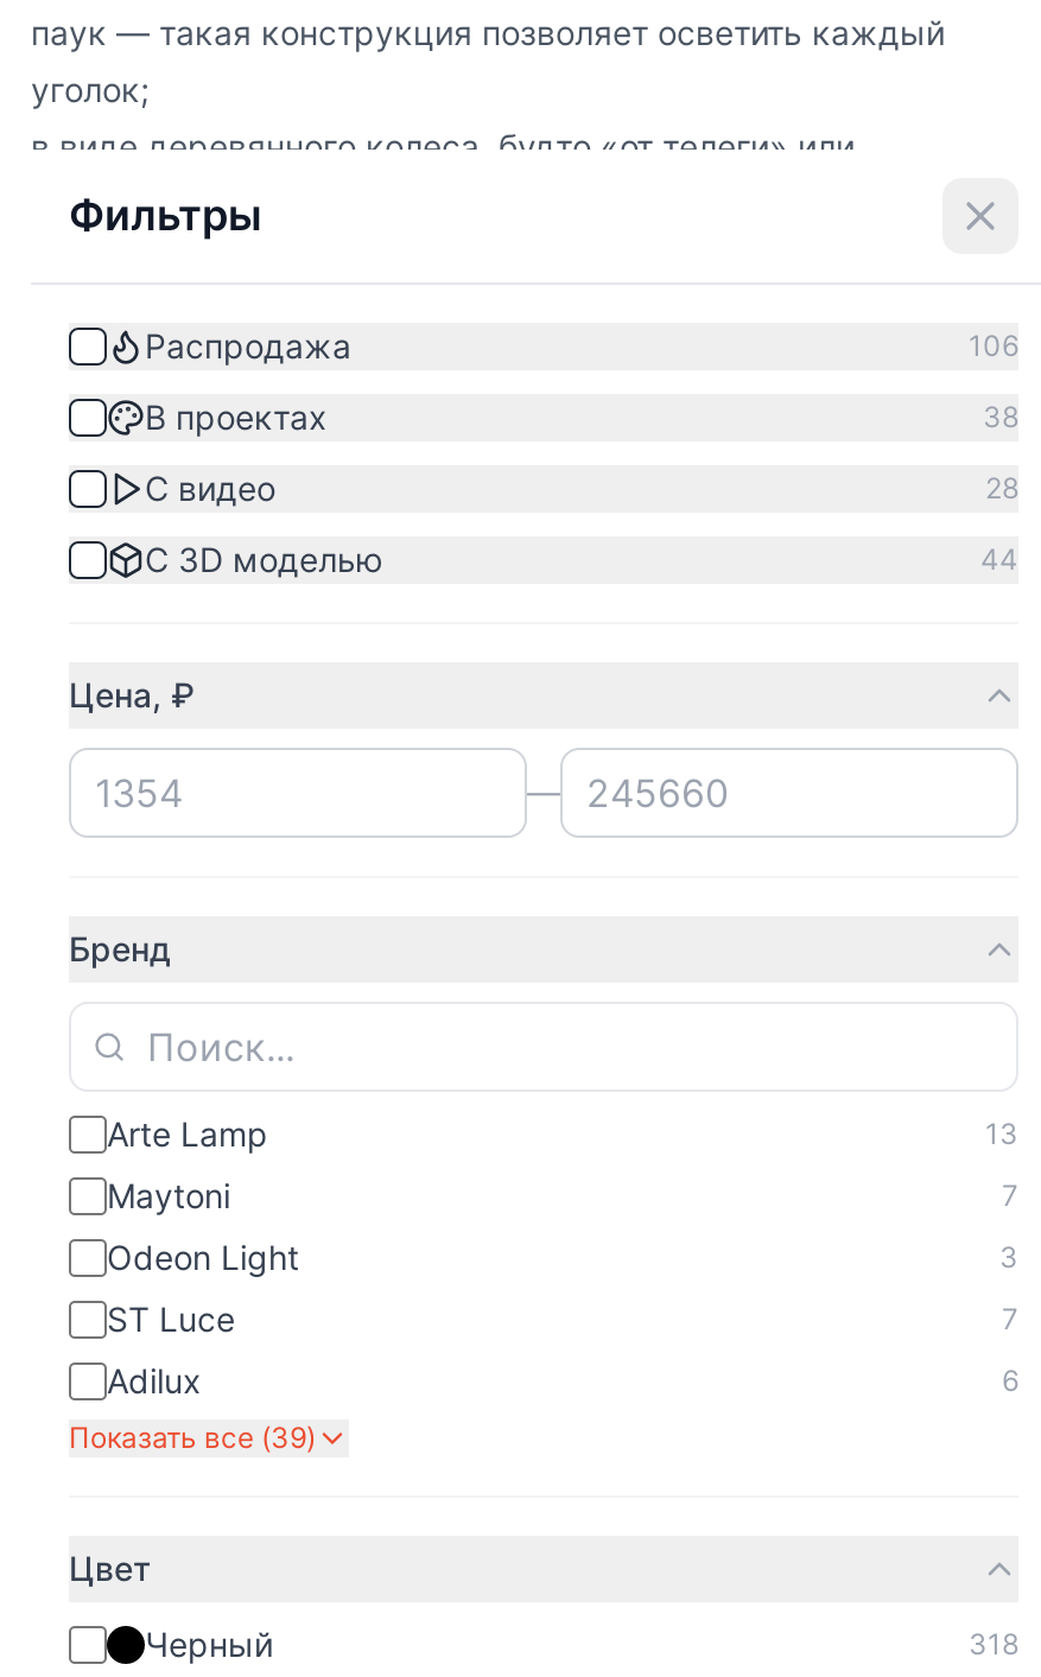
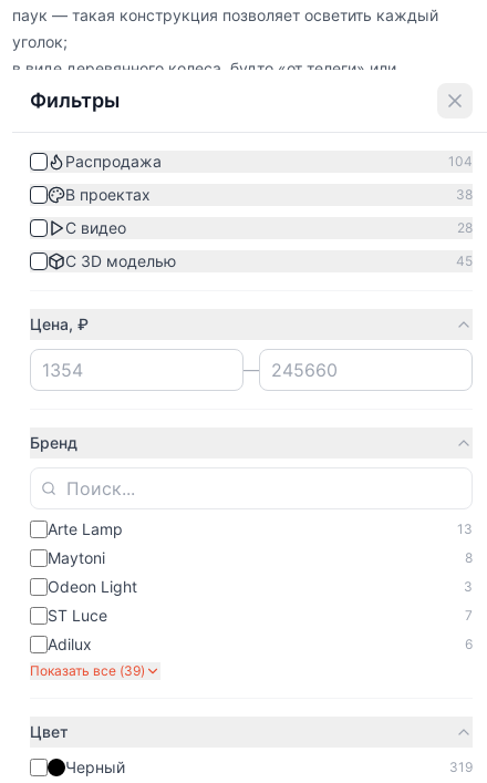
- 106
+ 104

- 44
+ 45

- 7
+ 8

- 318
+ 319
